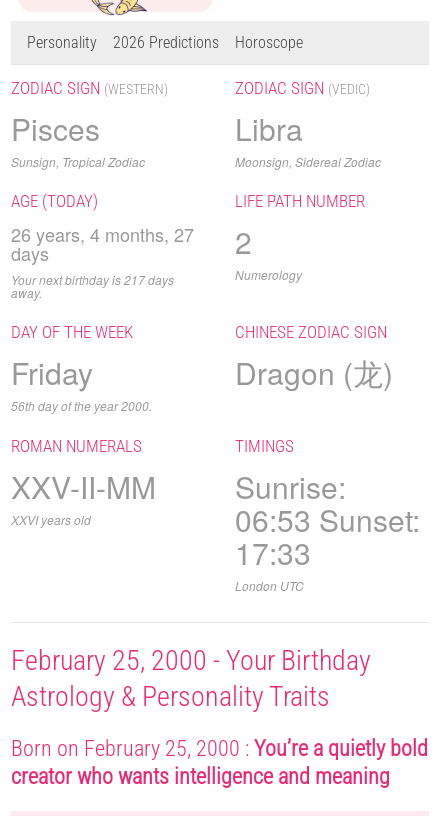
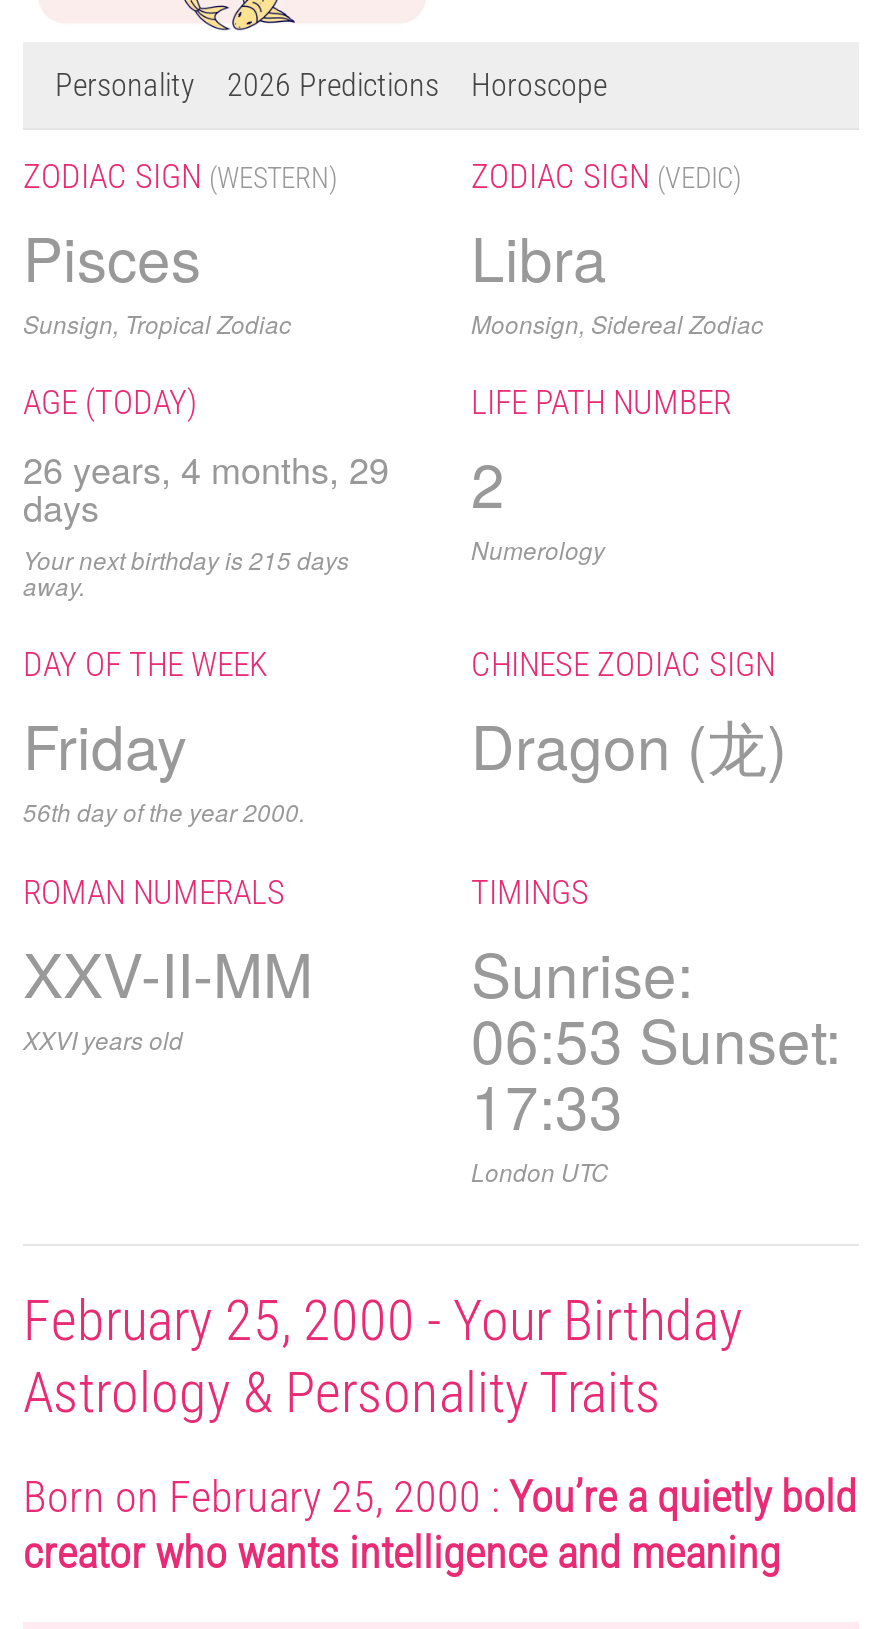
- 26 years, 4 months, 27 2
+ 26 years, 4 months, 29 2

- Your next birthday is 217 days
+ Your next birthday is 215 days
